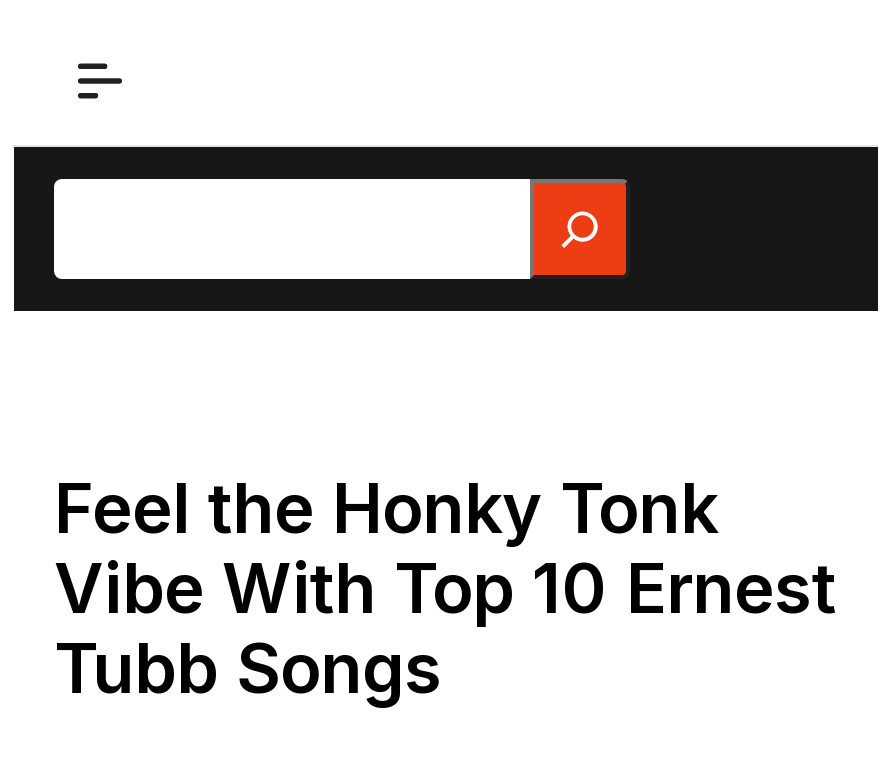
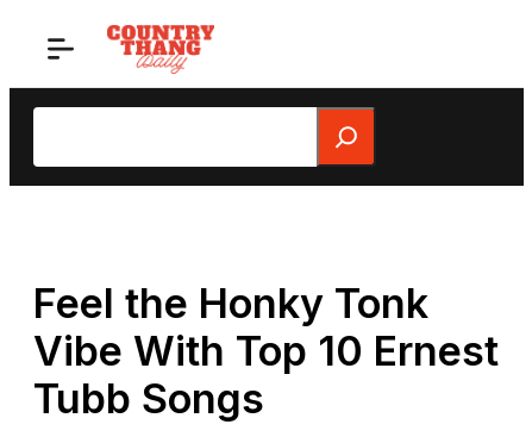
+ [image]
